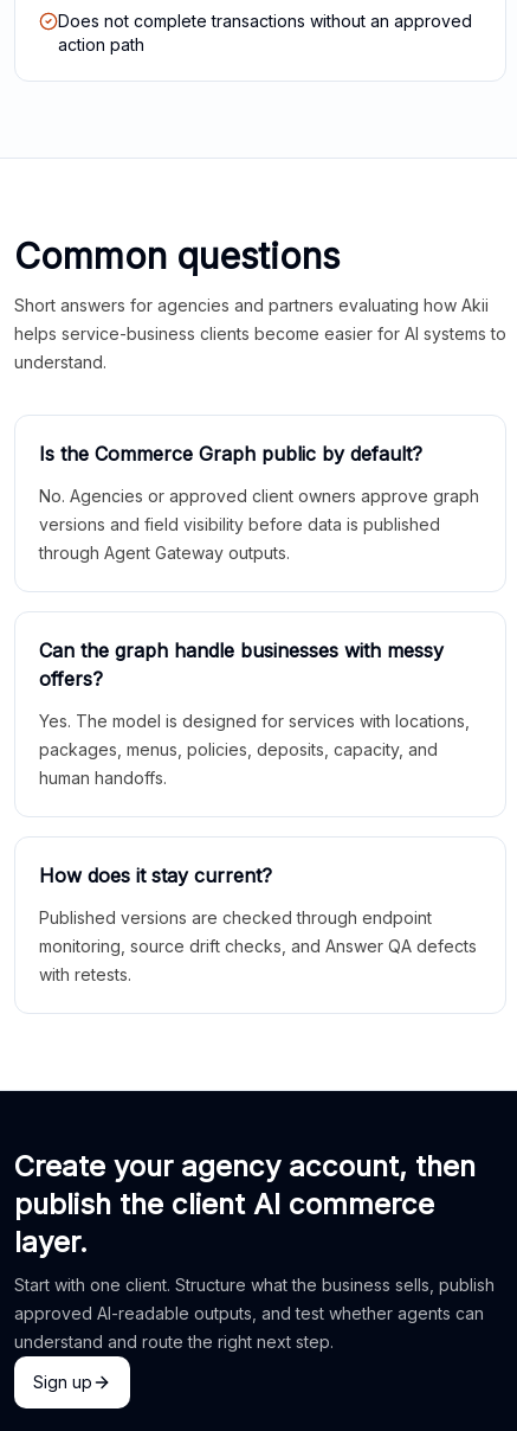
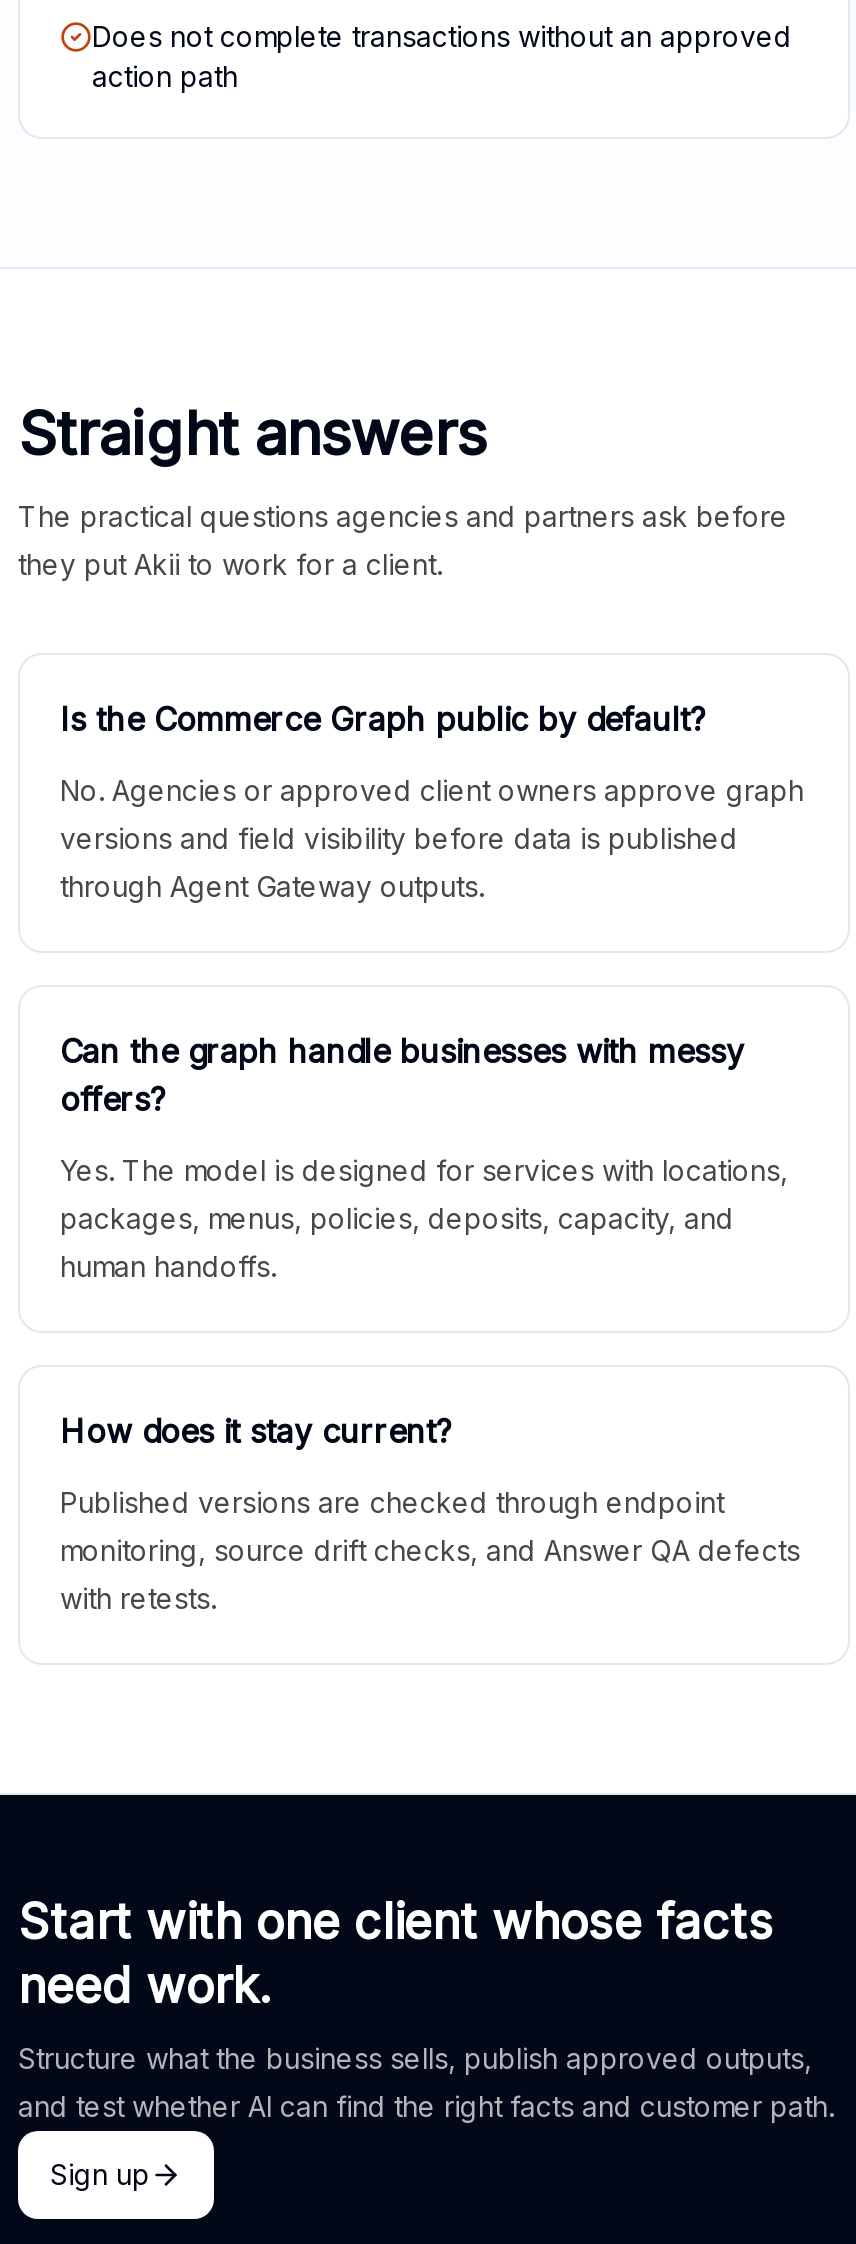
- Common questions
- Short answers for agencies and partners evaluating how Akii
- helps service-business clients become easier for AI systems to
- understand.
+ Straight answers
+ The practical questions agencies and partners ask before
+ they put Akii to work for a client.

- Create your agency account, then
- publish the client AI commerce
- layer.
- Start with one client. Structure what the business sells, publish
- approved AI-readable outputs, and test whether agents can
- understand and route the right next step.
+ Start with one client whose facts
+ need work.
+ Structure what the business sells, publish approved outputs,
+ and test whether AI can find the right facts and customer path.
